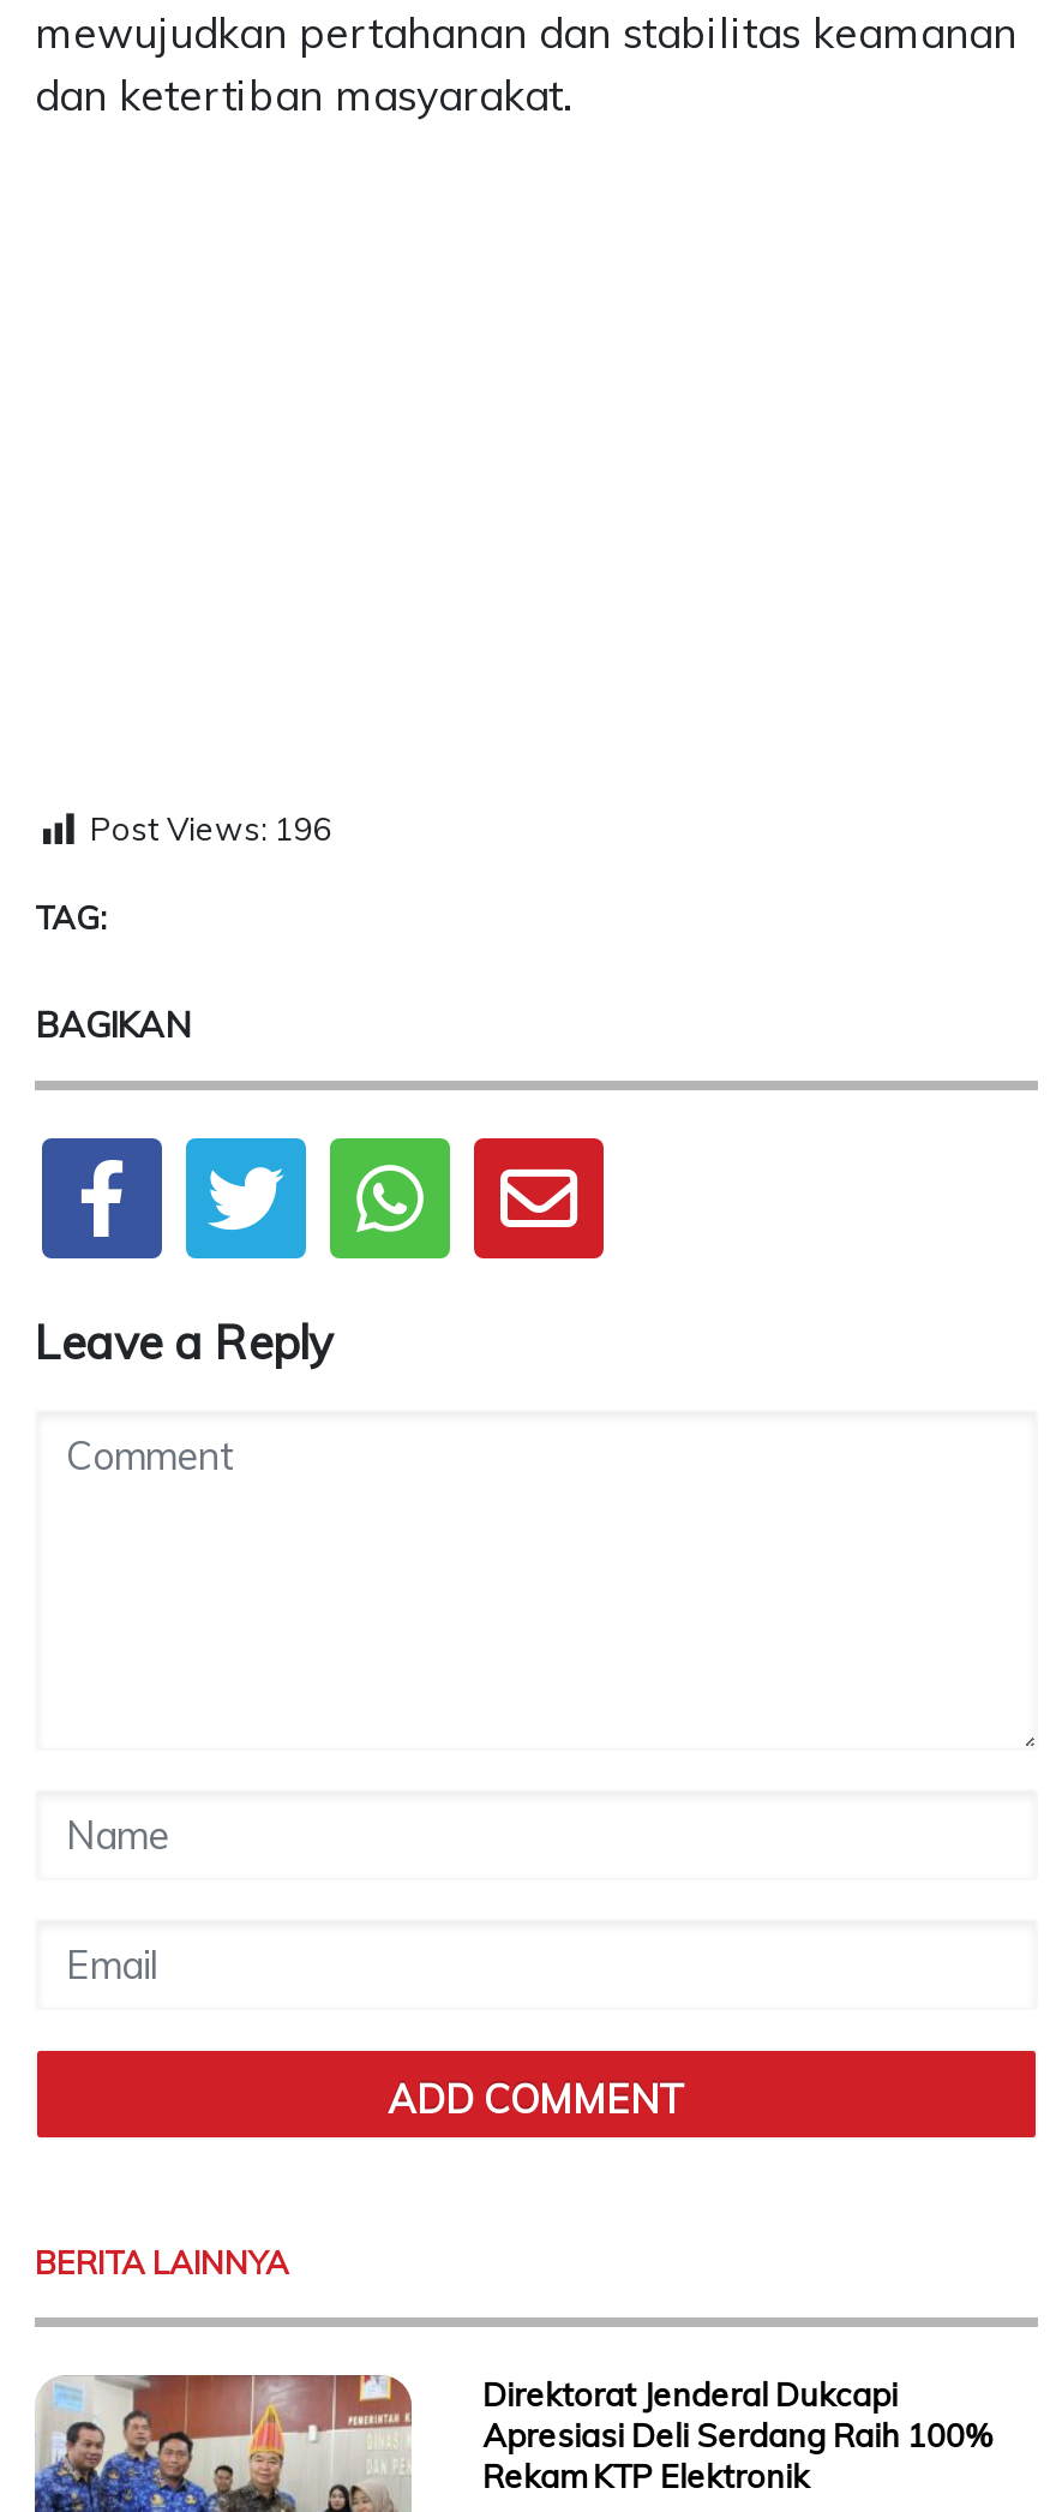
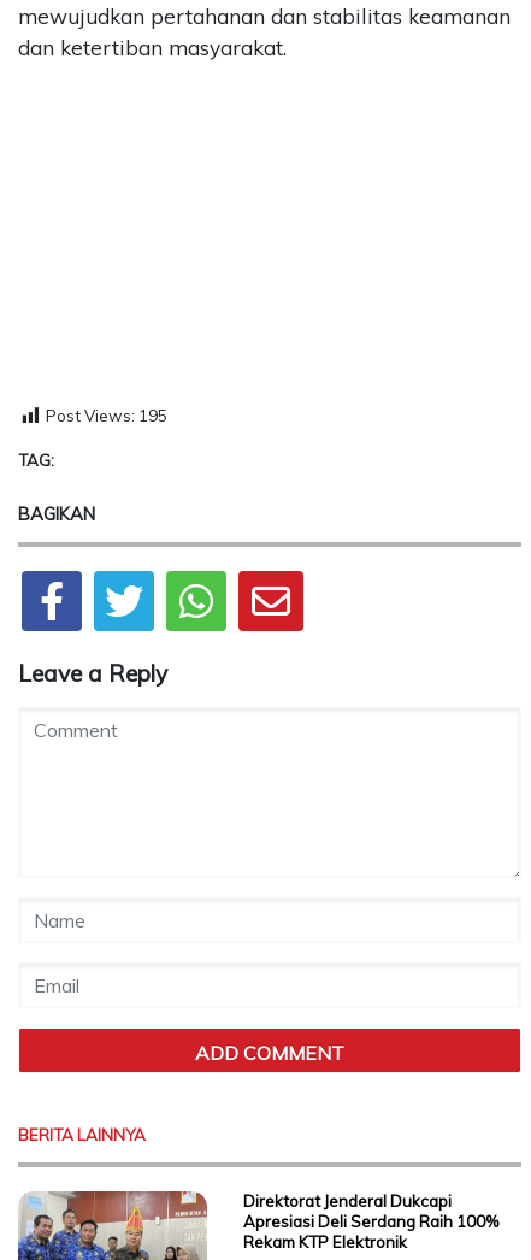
- Post Views: 196
+ Post Views: 195
